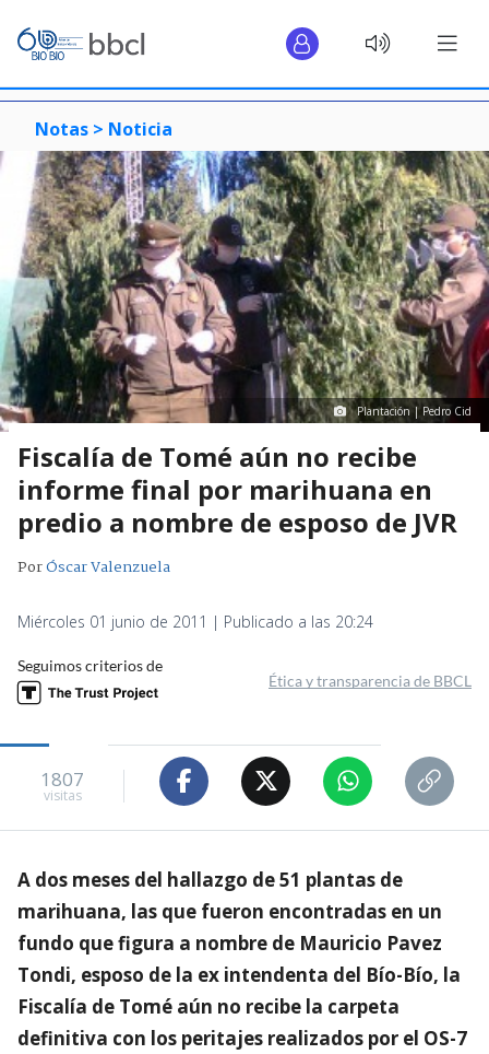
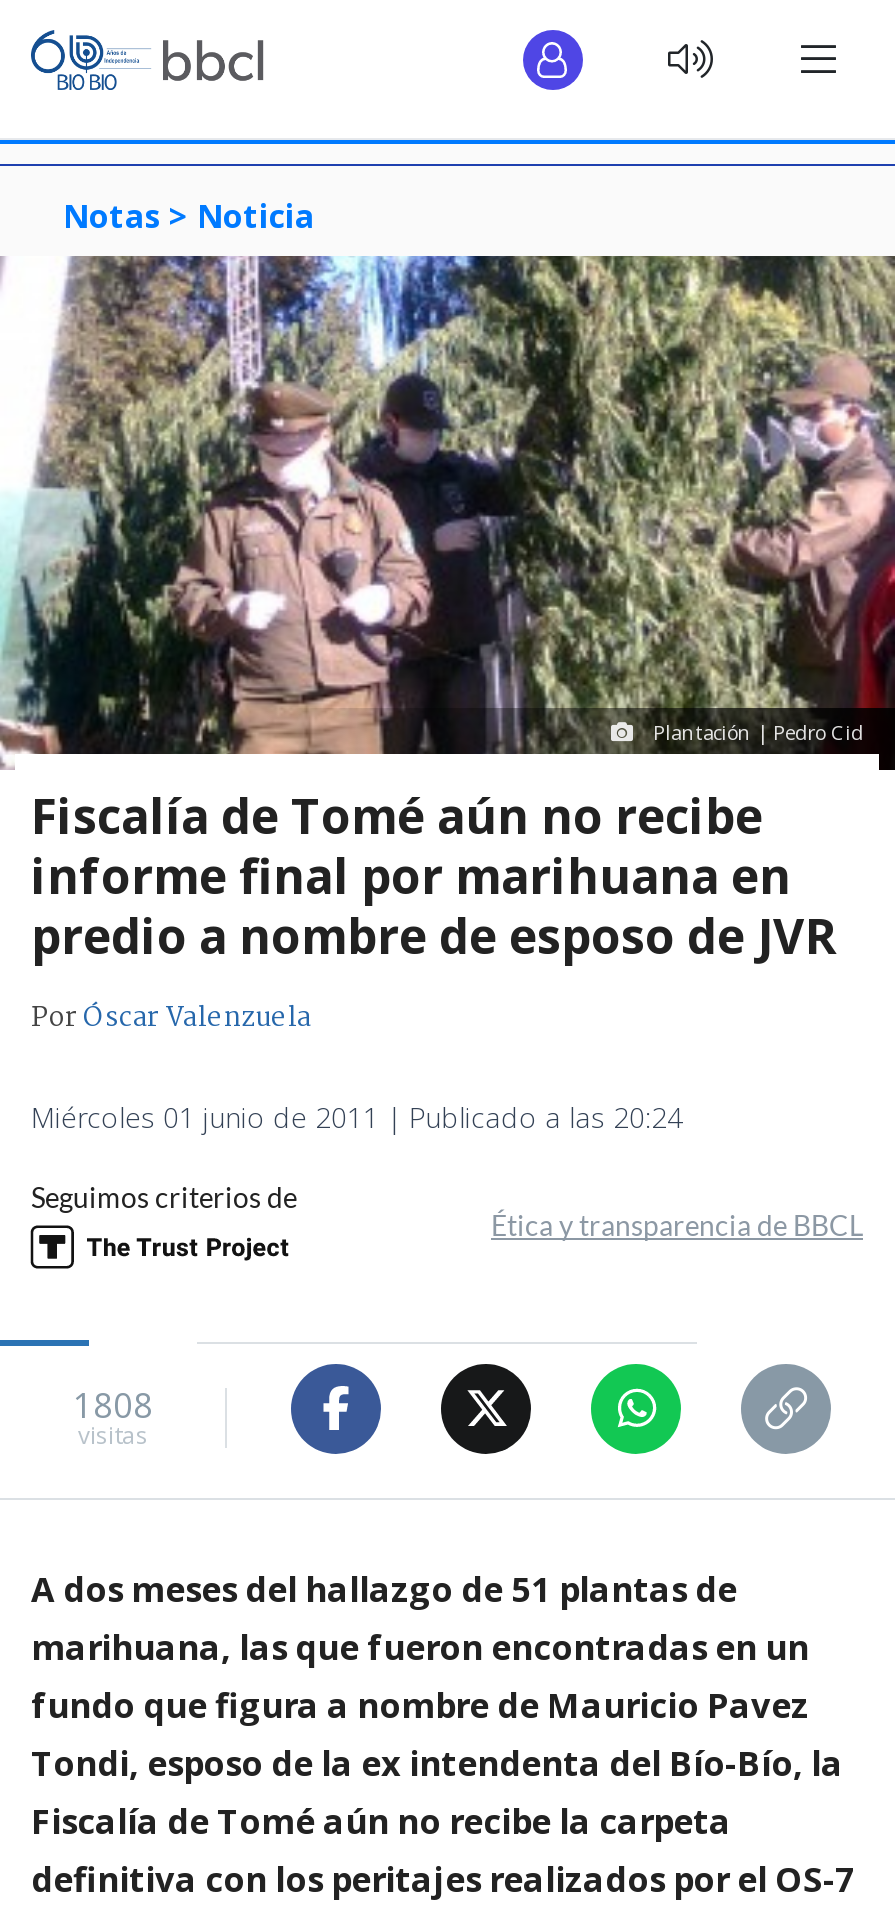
- 1807
+ 1808
